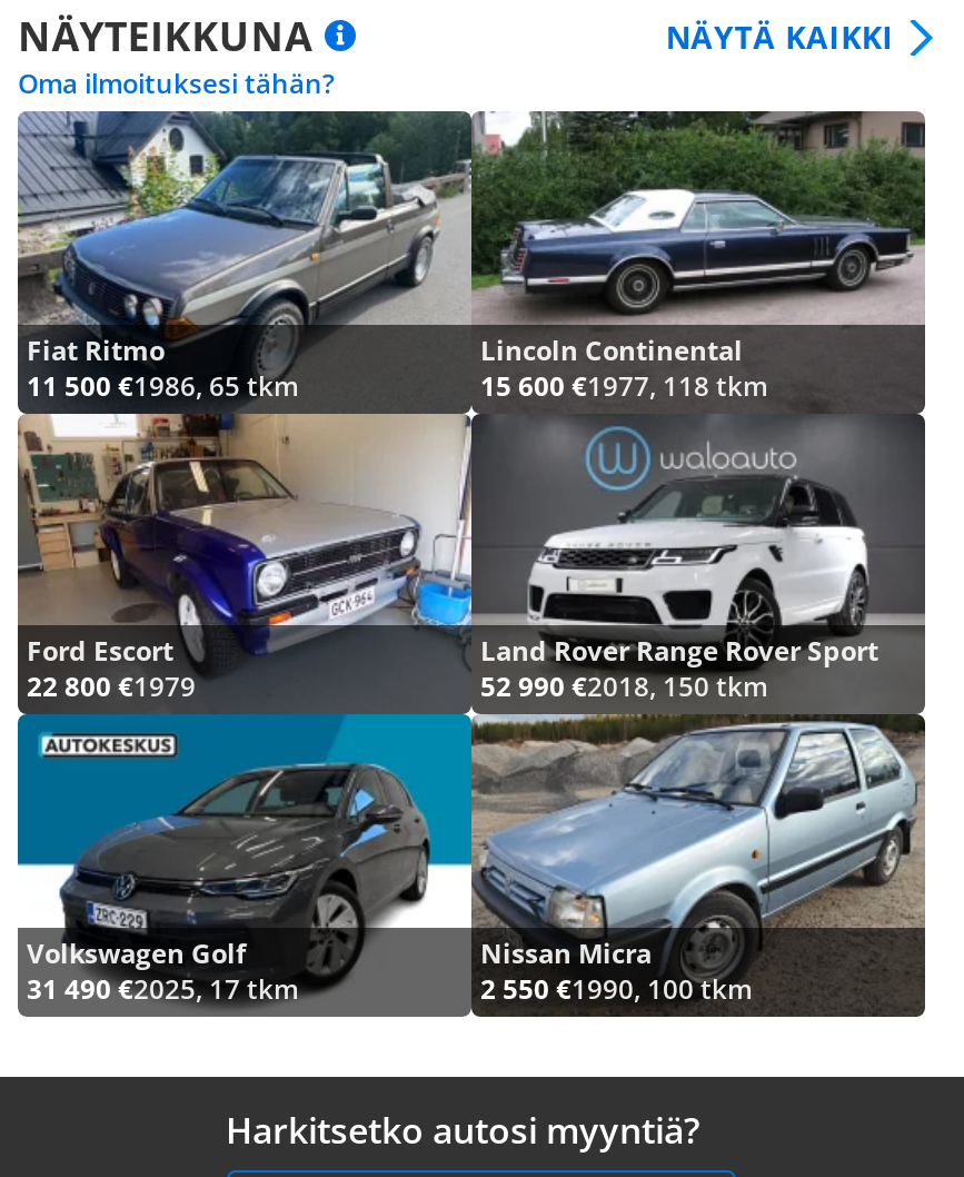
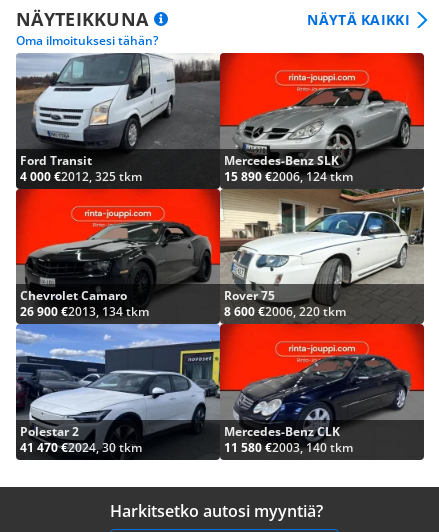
- [image]
- Fiat Ritmo
- 11 500 €1986, 65 tkm
+ [image]
+ Ford Transit
+ 4 000 €2012, 325 tkm

- Lincoln Continental
- 15 600 €1977, 118 tkm
+ Mercedes-Benz SLK
+ 15 890 €2006, 124 tkm

- Ford Escort
- 22 800 €1979
+ Chevrolet Camaro
+ 26 900 €2013, 134 tkm

- Land Rover Range Rover Sport
- 52 990 €2018, 150 tkm
+ Rover 75
+ 8 600 €2006, 220 tkm

- Volkswagen Golf
- 31 490 €2025, 17 tkm
+ Polestar 2
+ 41 470 €2024, 30 tkm

- Nissan Micra
- 2 550 €1990, 100 tkm
+ Mercedes-Benz CLK
+ 11 580 €2003, 140 tkm
